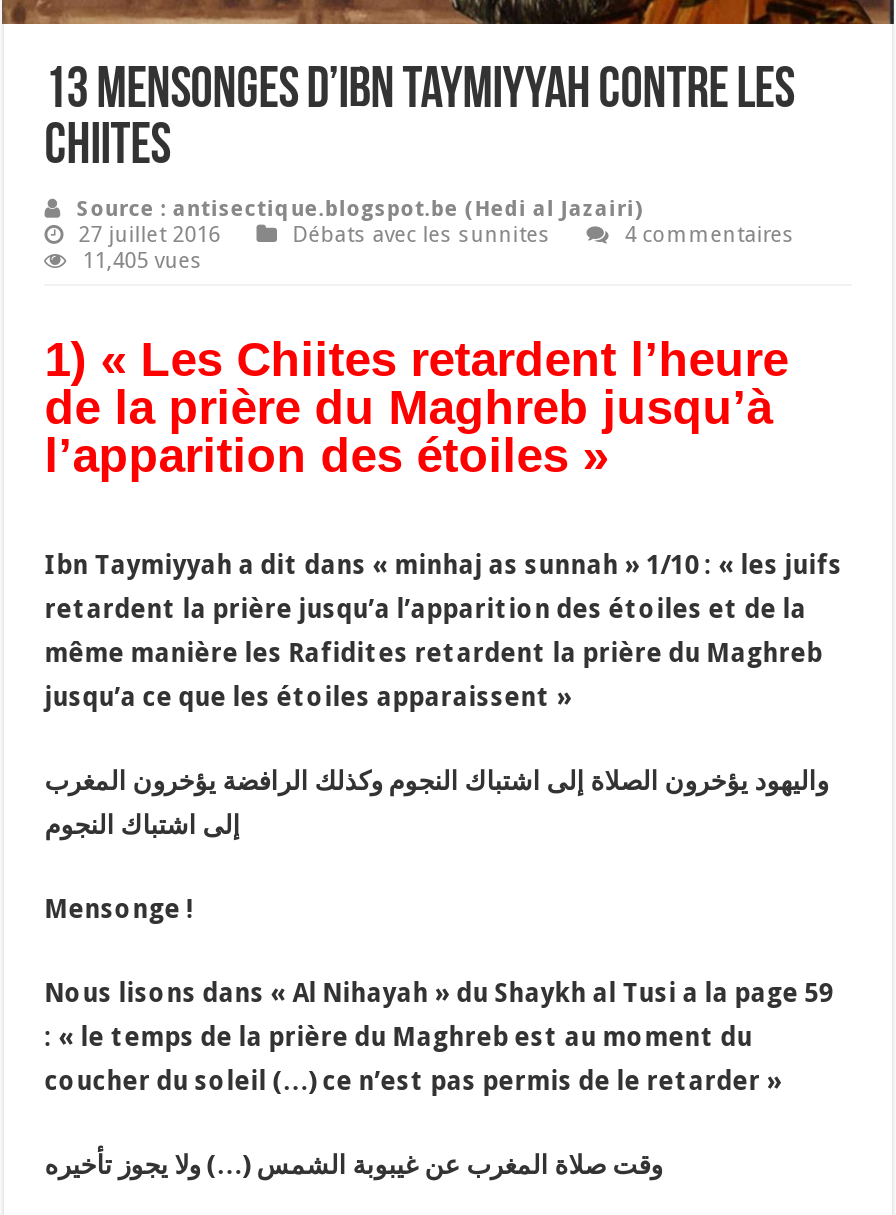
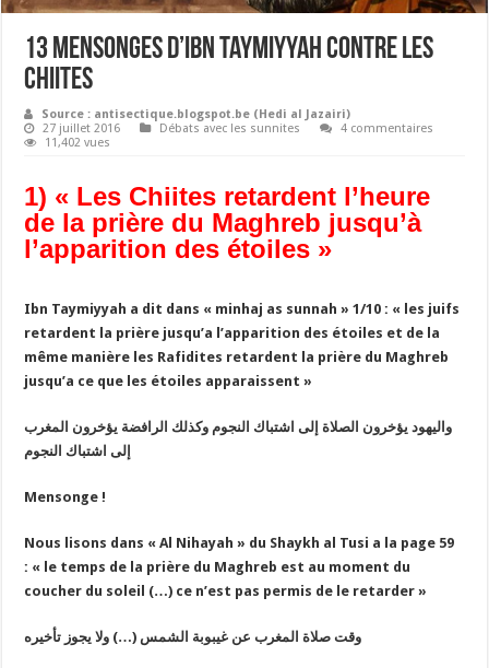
- 11,405 vues
+ 11,402 vues
